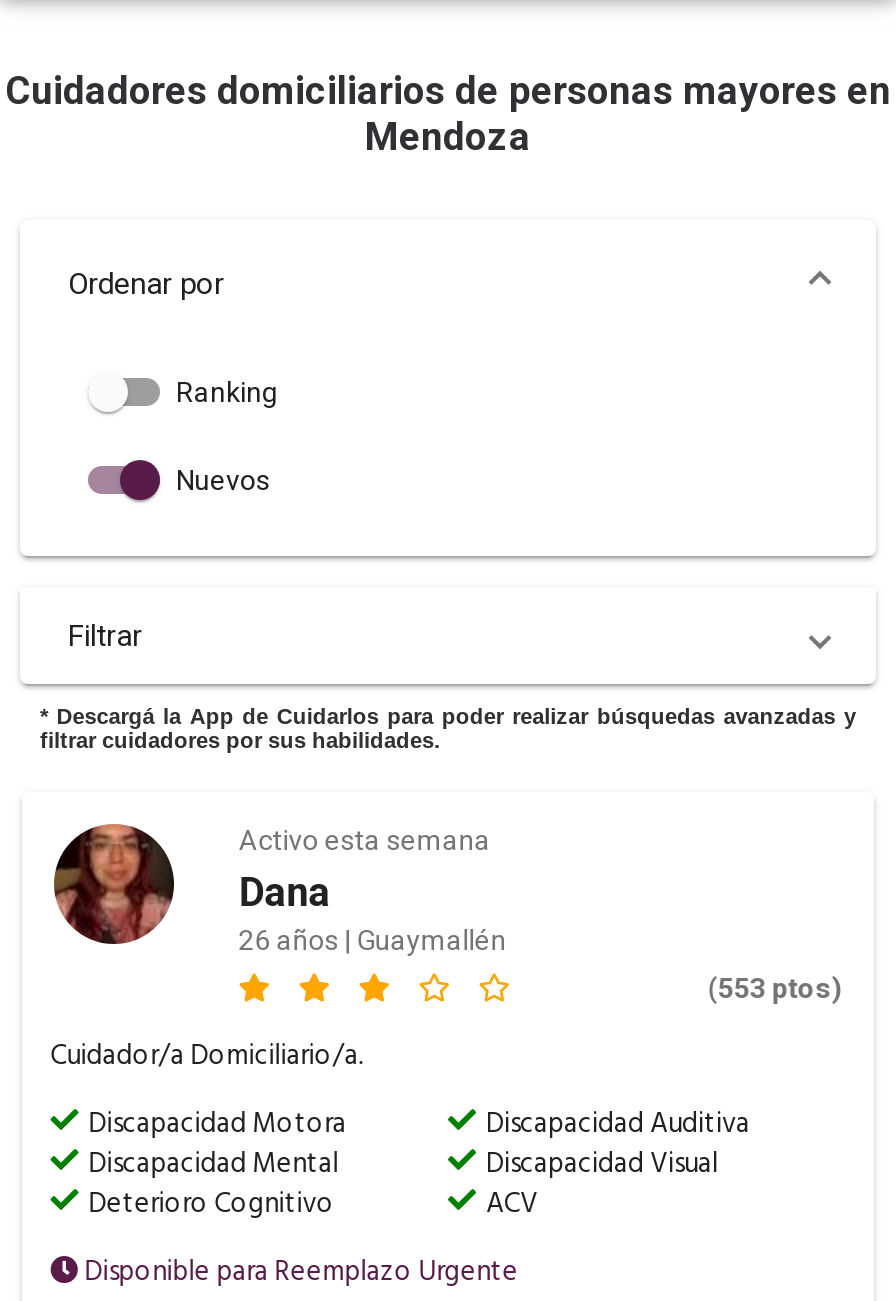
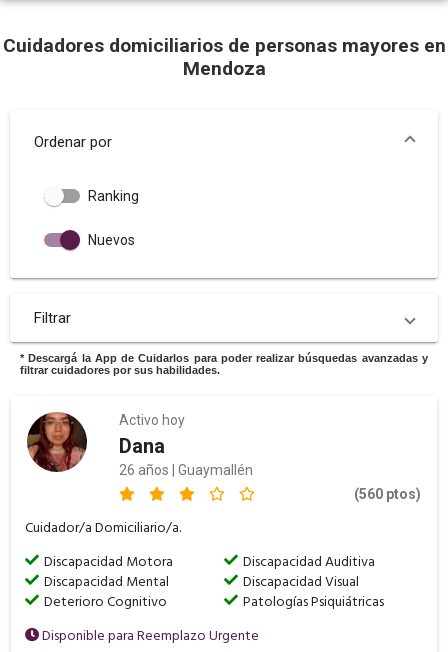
- Activo esta semana
+ Activo hoy

- (553 ptos)
+ (560 ptos)

- ACV
+ Patologías Psiquiátricas
